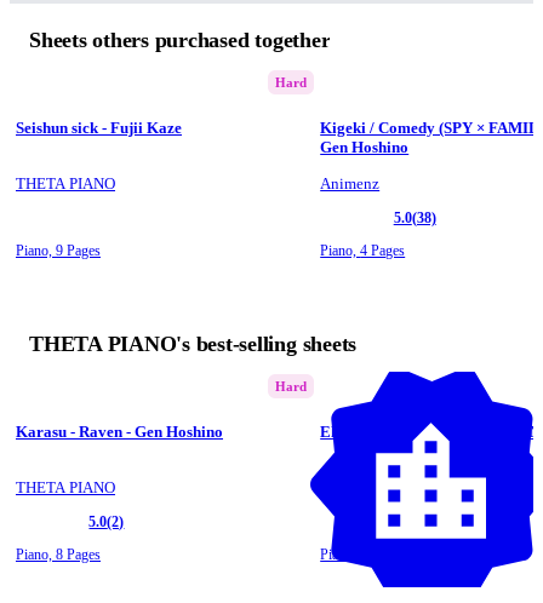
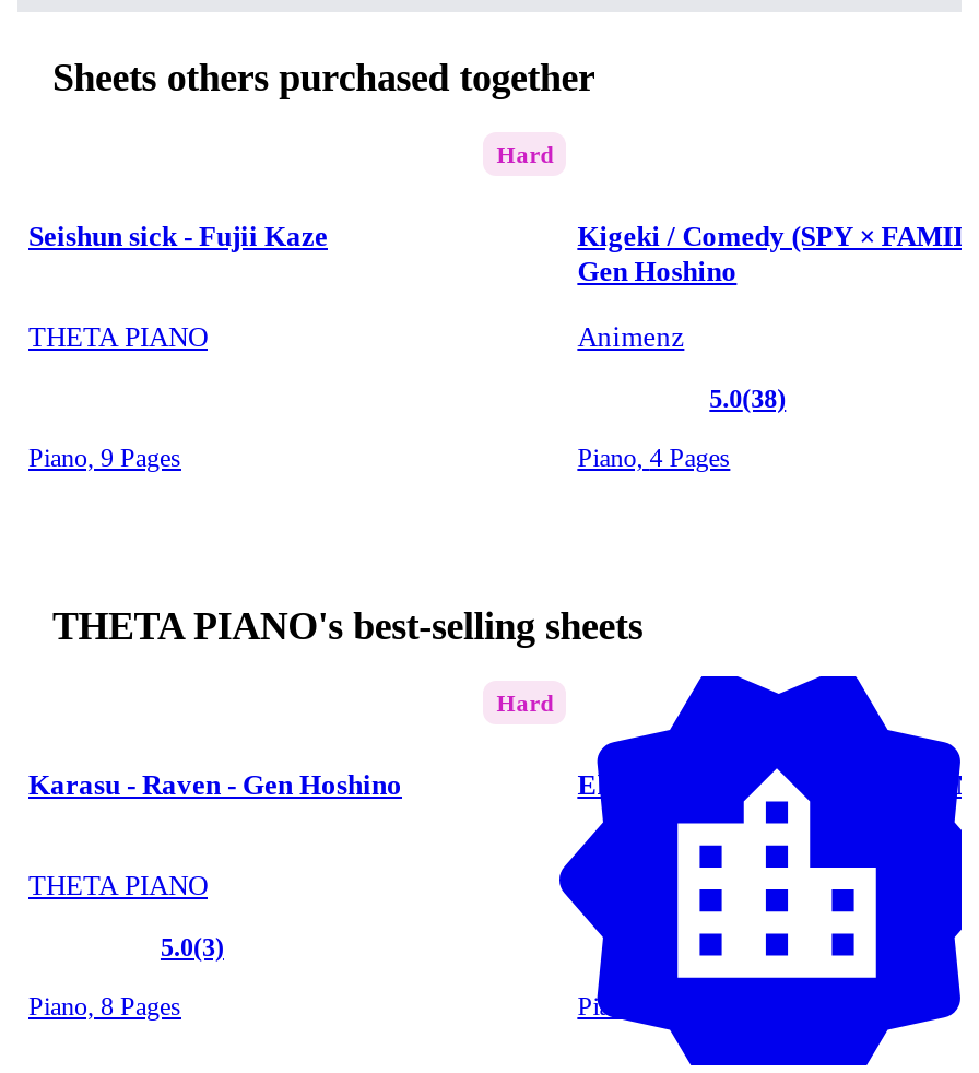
- 5.0(2)
+ 5.0(3)
